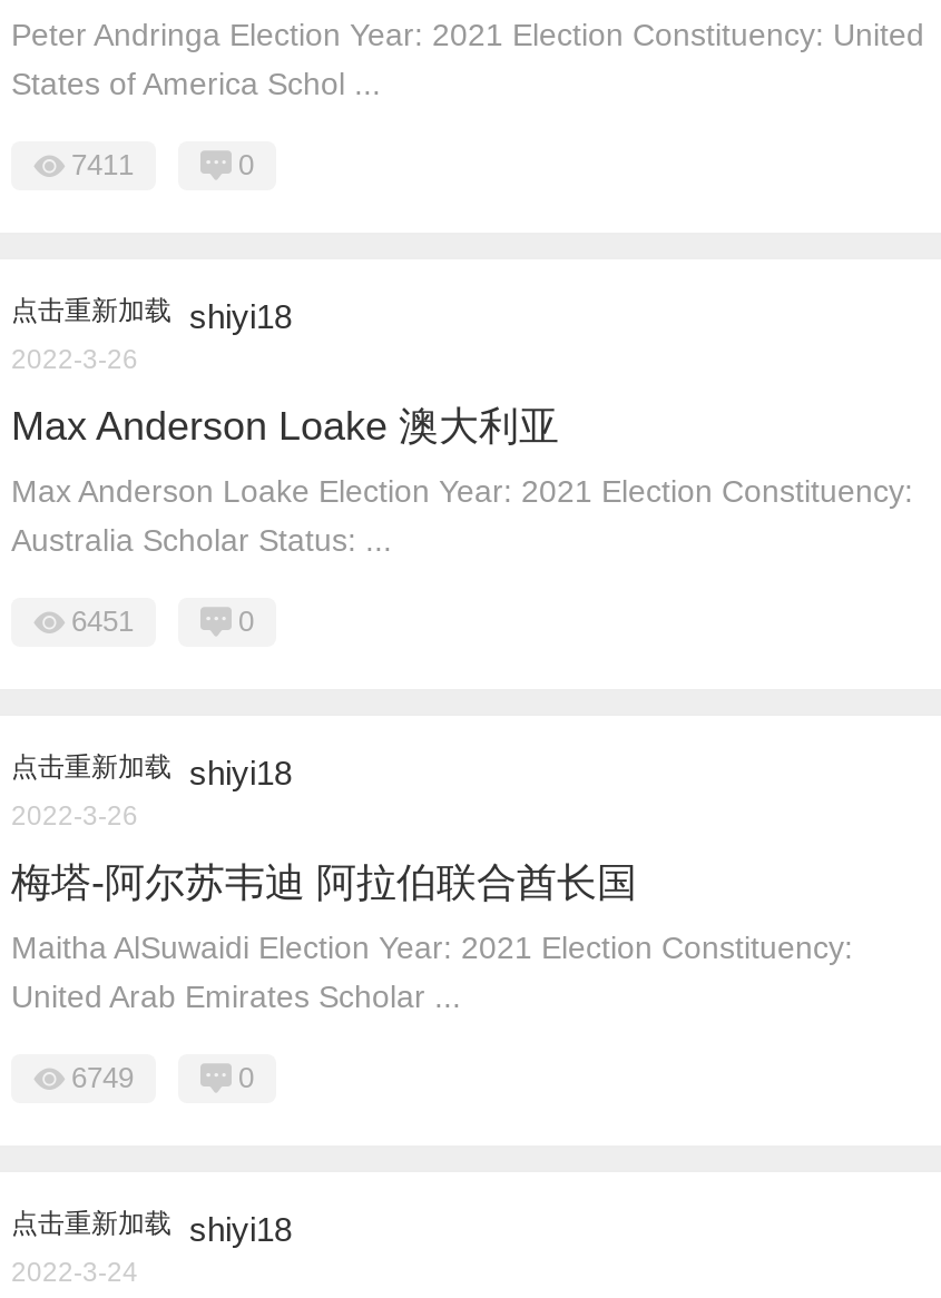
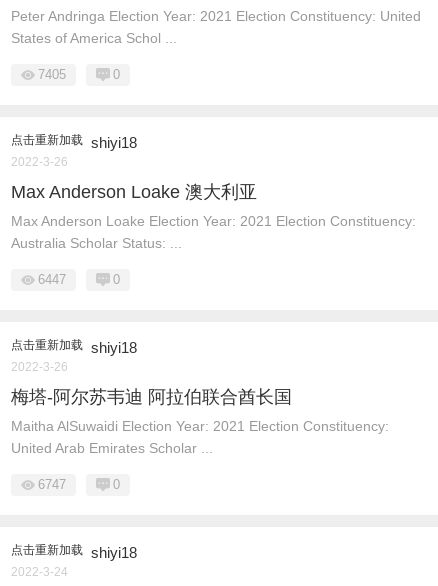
- 7411
+ 7405

- 6451
+ 6447

- 6749
+ 6747
